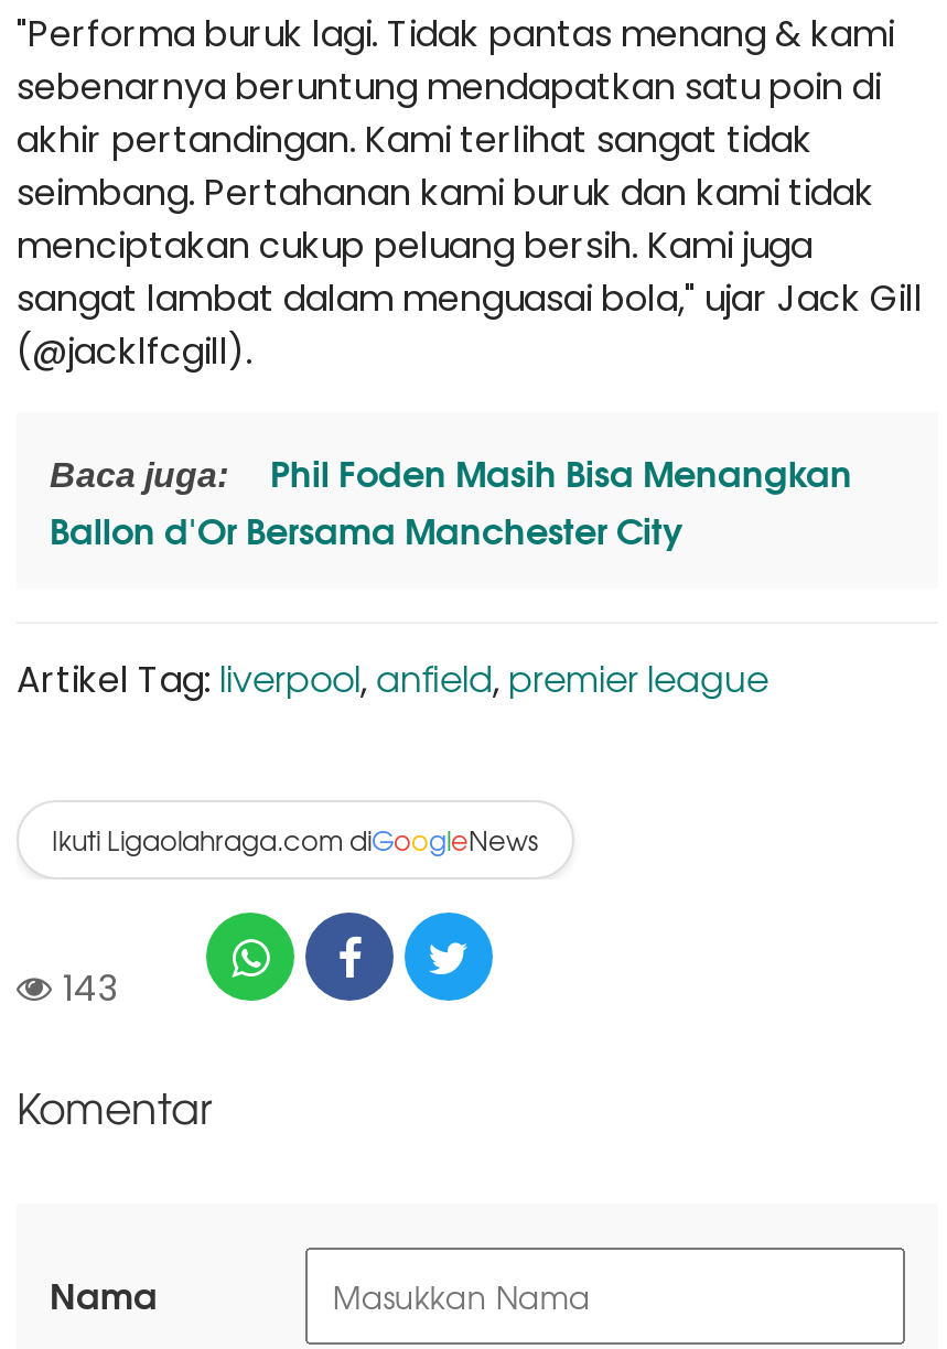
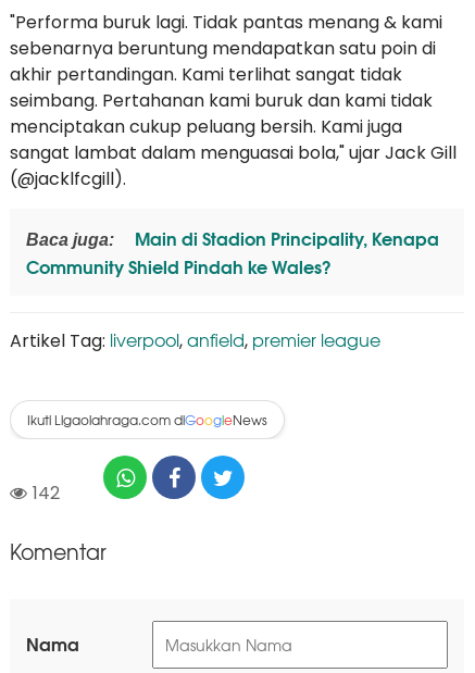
- Phil Foden Masih Bisa Menangkan
- Ballon d'Or Bersama Manchester City
+ Main di Stadion Principality, Kenapa
+ Community Shield Pindah ke Wales?

- 143
+ 142
